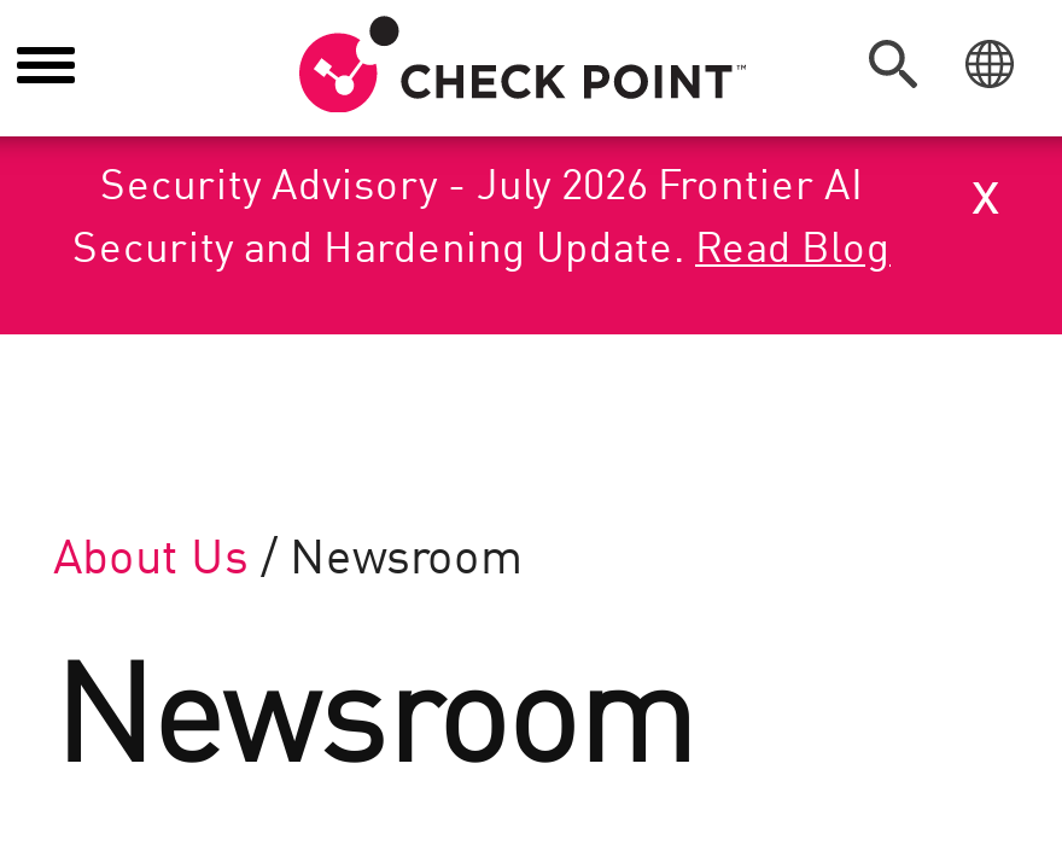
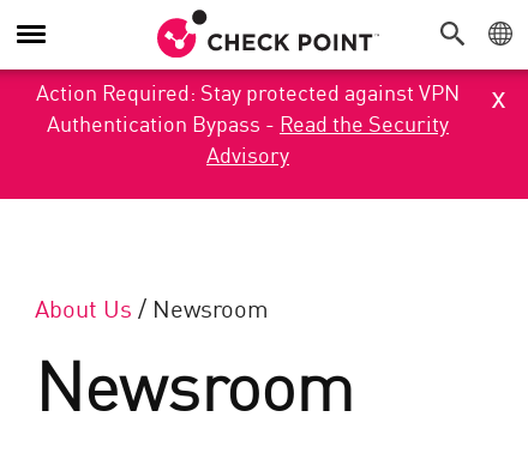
- Security Advisory - July 2026 Frontier AI
- Security and Hardening Update. Read Blog
+ Action Required: Stay protected against VPN
+ Authentication Bypass - Read the Security
+ Advisory
